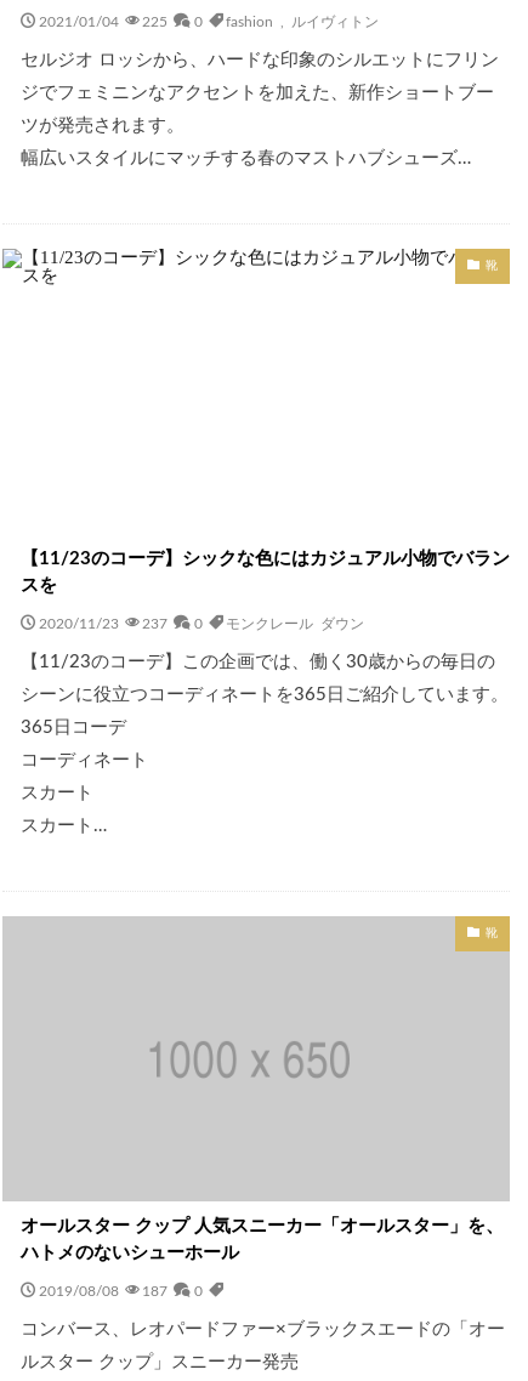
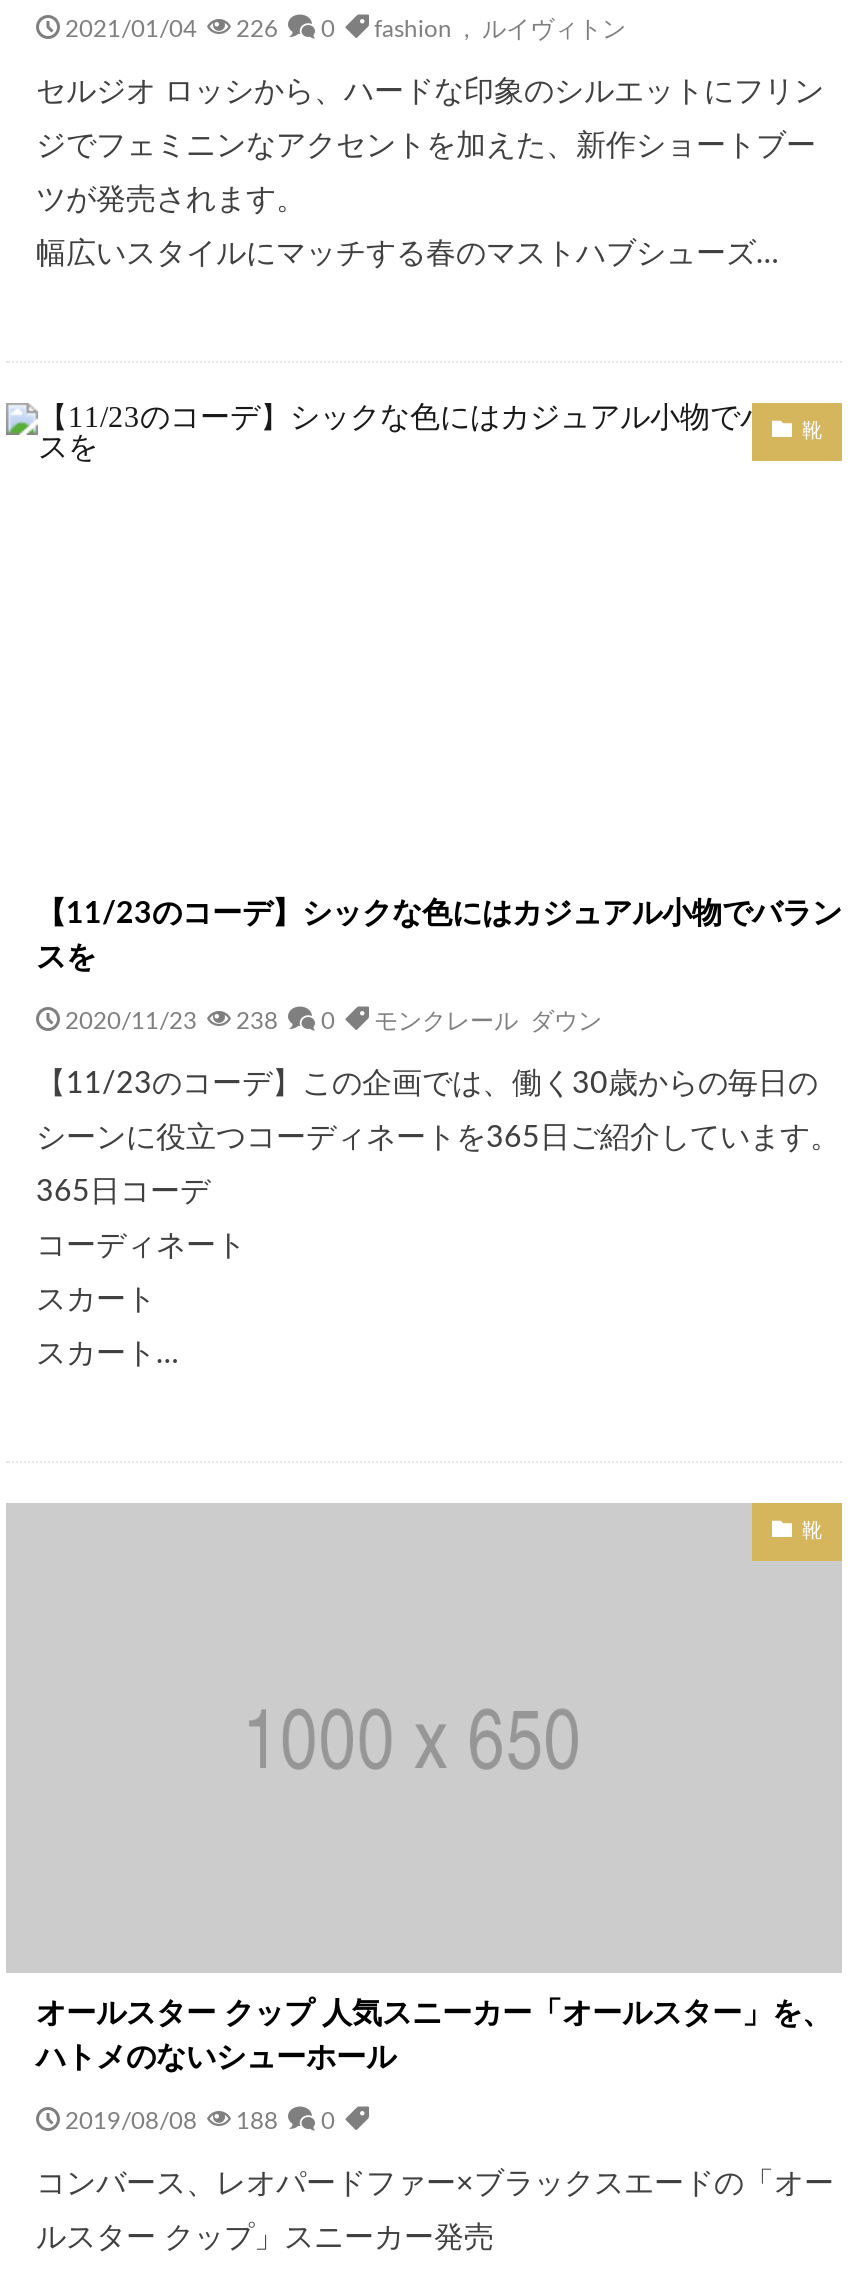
- 2021/01/04 225 0 fashion,ルイヴィトン
+ 2021/01/04 226 0 fashion,ルイヴィトン

- 2020/11/23 237 0 モンクレール ダウン
+ 2020/11/23 238 0 モンクレール ダウン

- 2019/08/08 187 0
+ 2019/08/08 188 0
